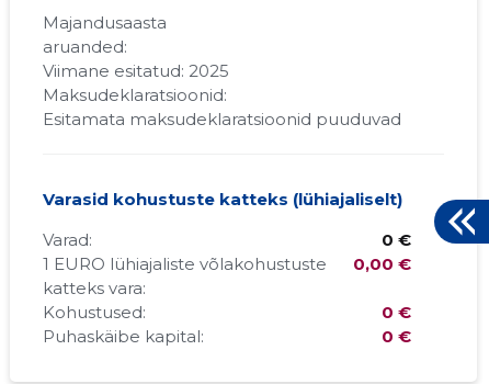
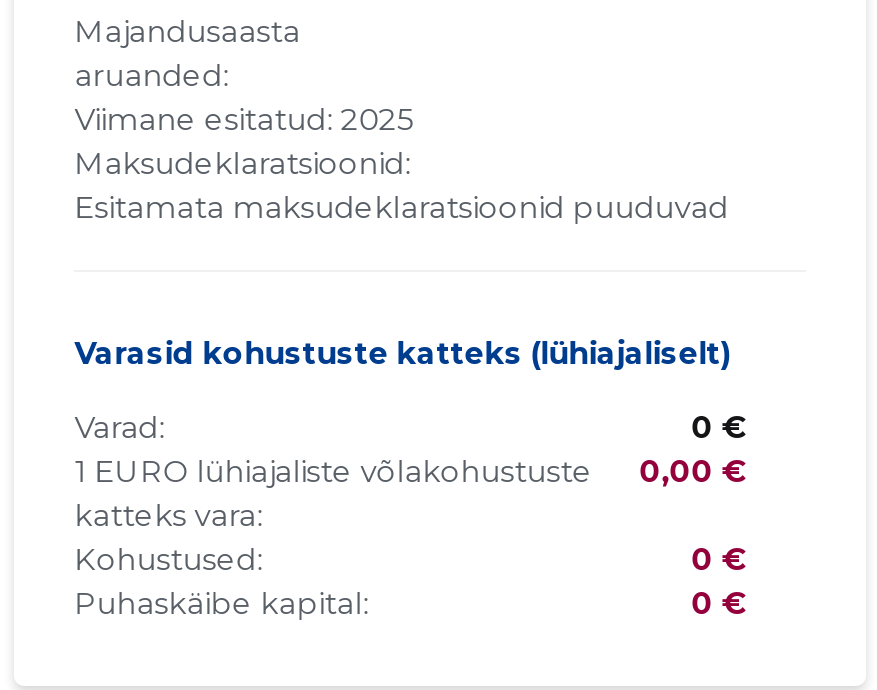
- [image]
